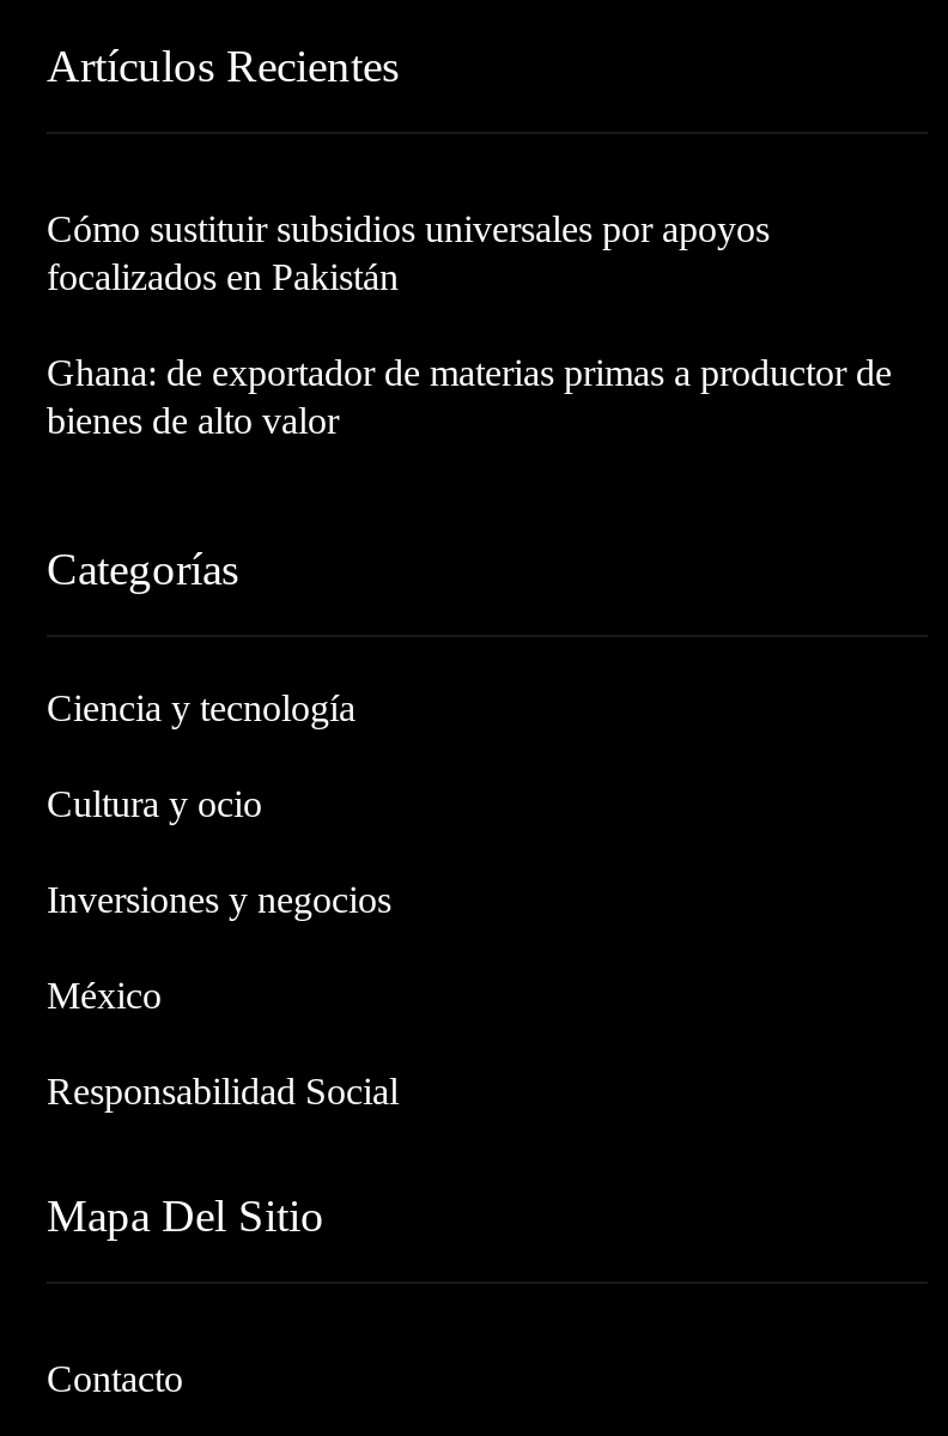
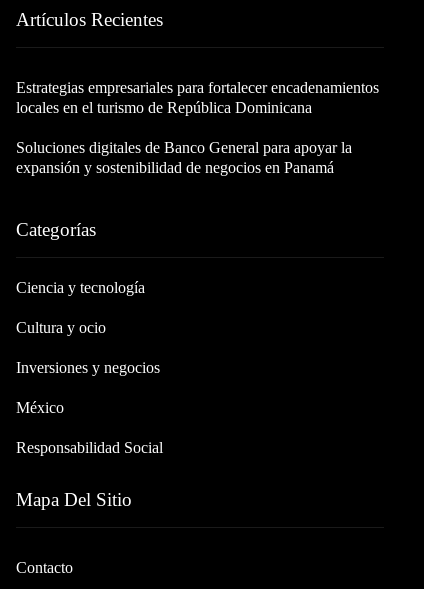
- Cómo sustituir subsidios universales por apoyos
- focalizados en Pakistán
+ Estrategias empresariales para fortalecer encadenamientos
+ locales en el turismo de República Dominicana

- Ghana: de exportador de materias primas a productor de
- bienes de alto valor
+ Soluciones digitales de Banco General para apoyar la
+ expansión y sostenibilidad de negocios en Panamá
